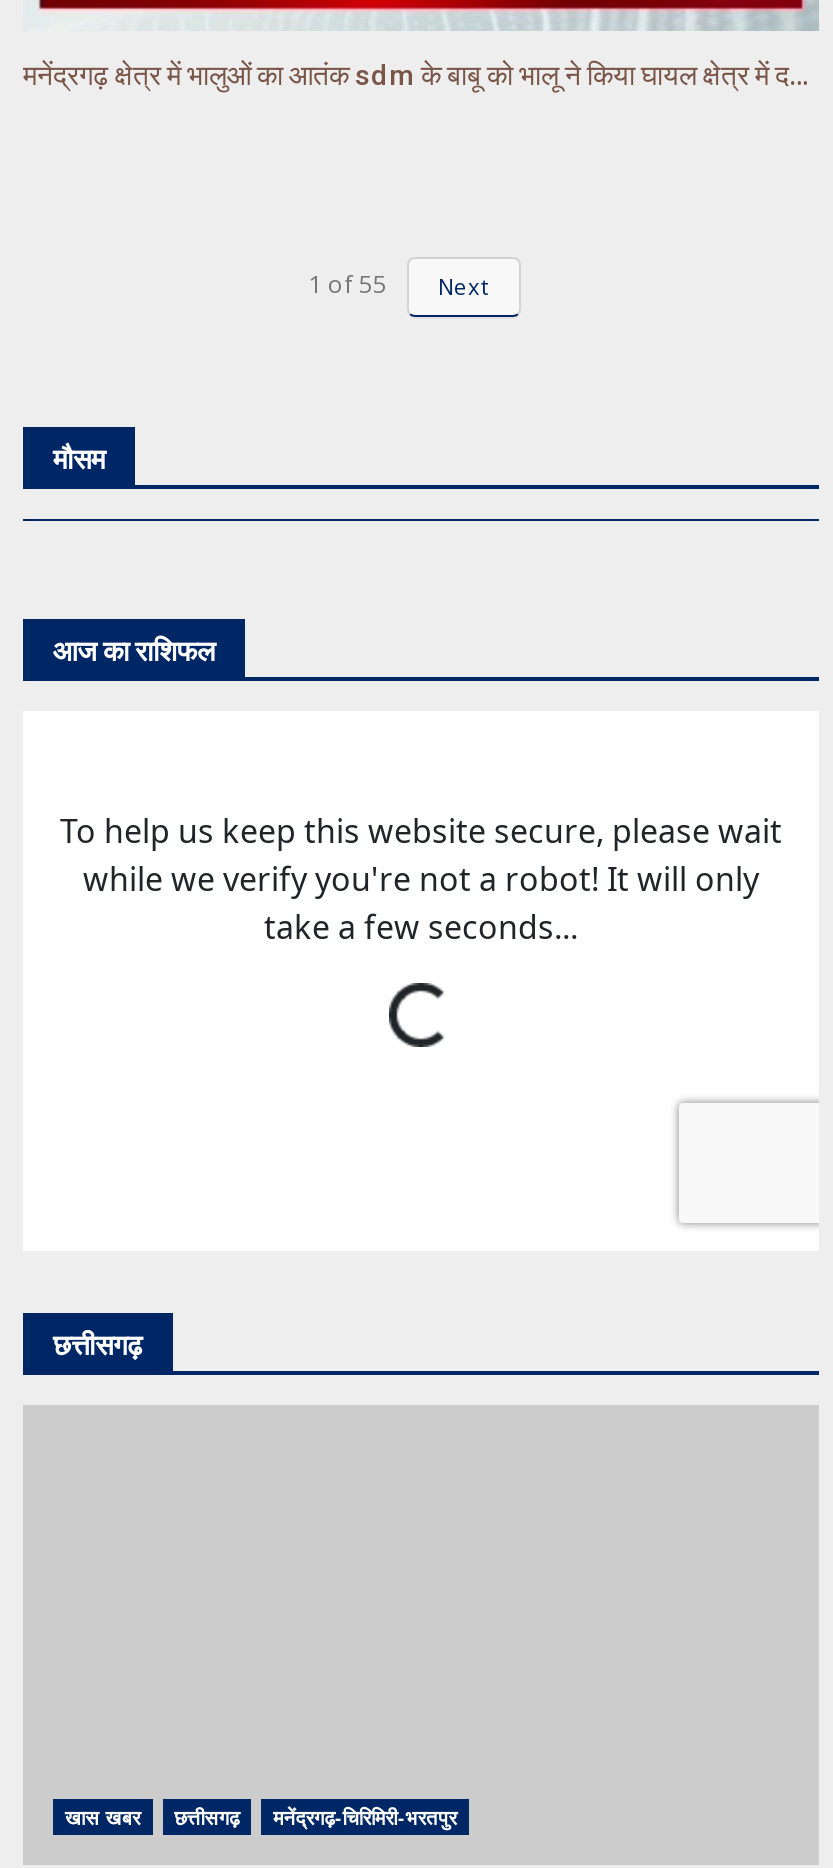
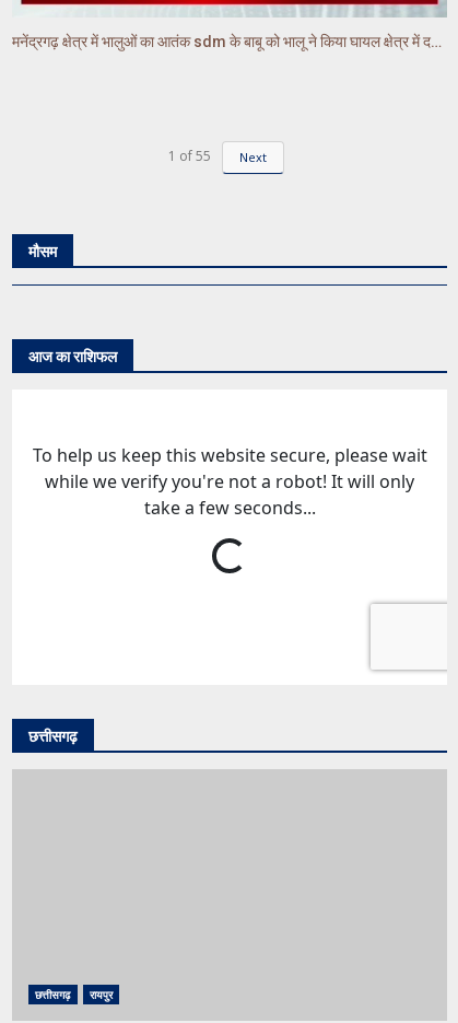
- खास खबर

- मनेंद्रगढ़-चिरिमिरी-भरतपुर
+ रायपुर
